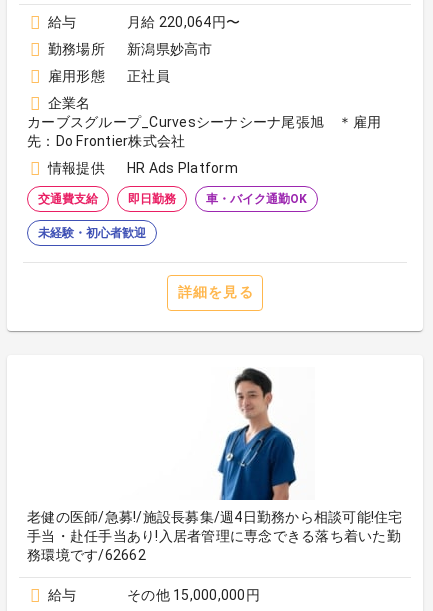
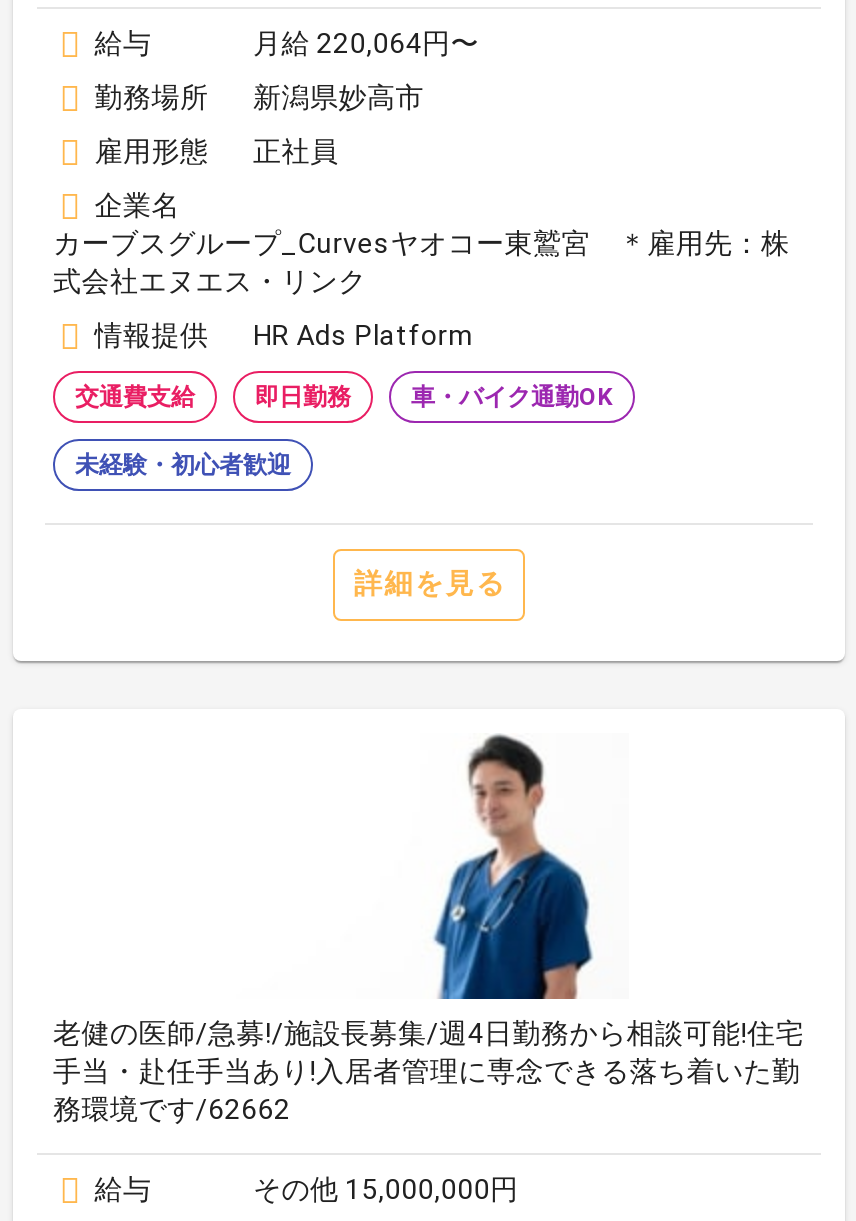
- カーブスグループ_Curvesシーナシーナ尾張旭 ＊雇用
- 先：Do Frontier株式会社
+ カーブスグループ_Curvesヤオコー東鷲宮 ＊雇用先：株
+ 式会社エヌエス・リンク
